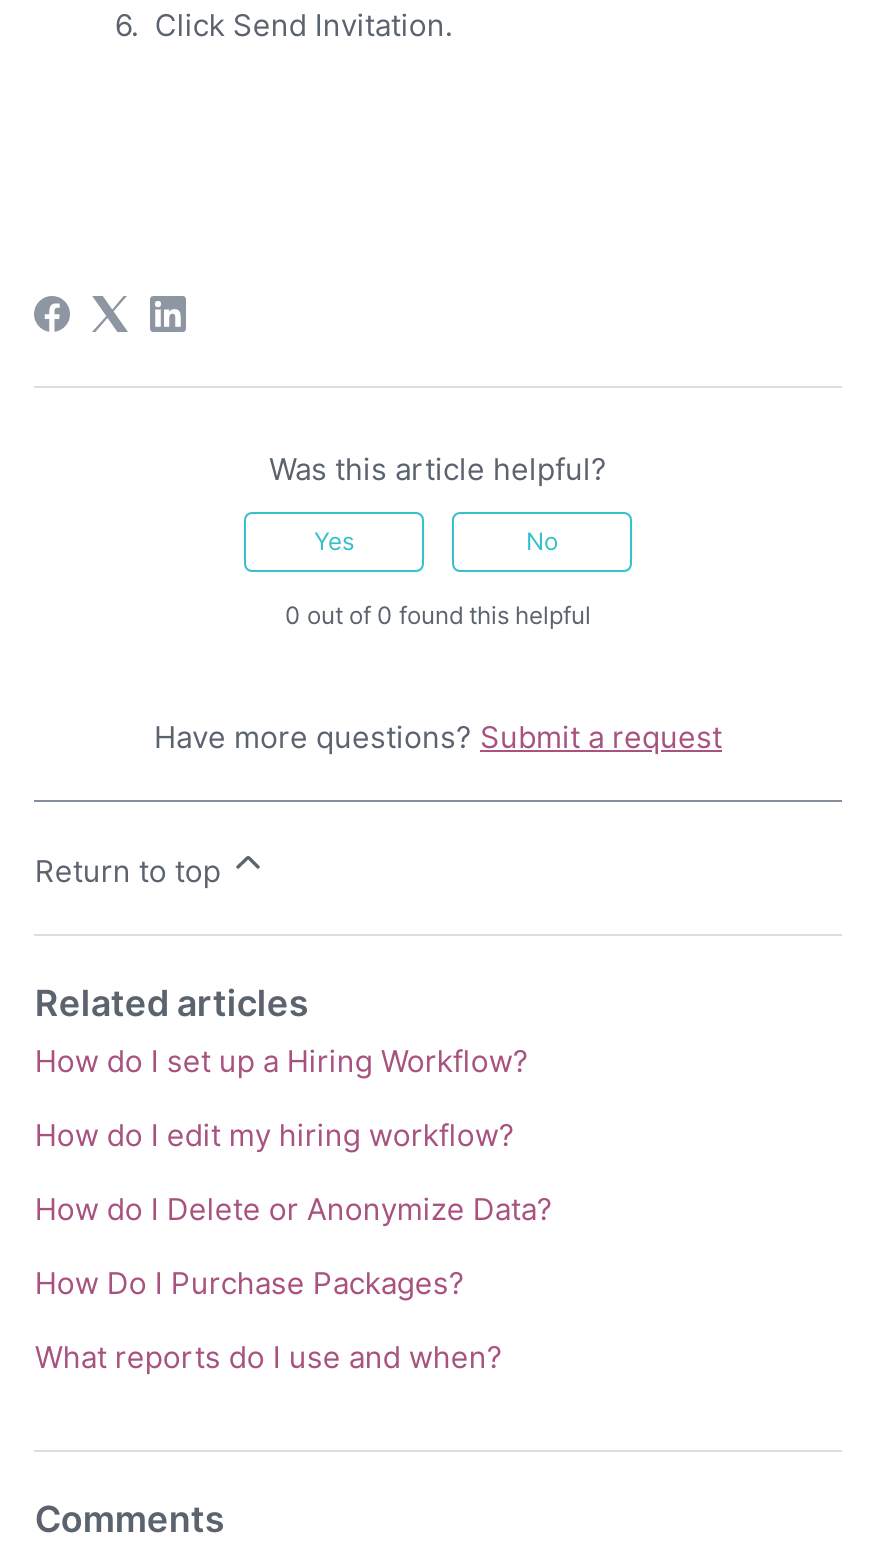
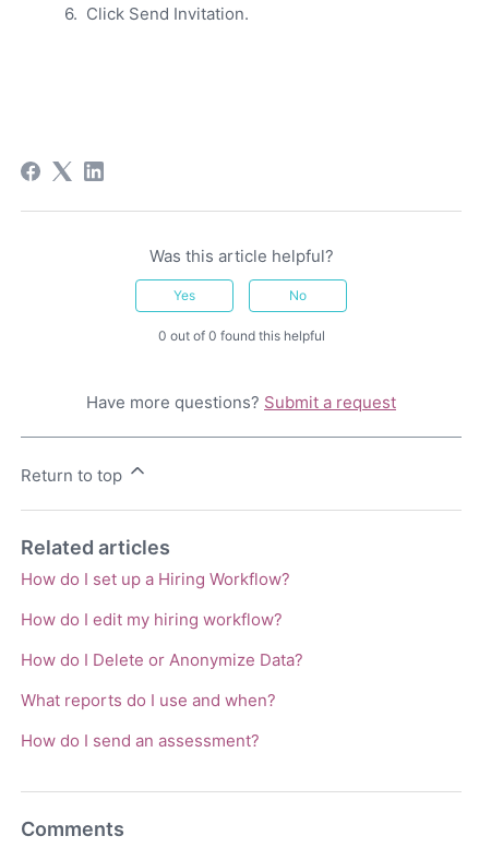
- How Do I Purchase Packages?

moved up: What reports do I use and when?

+ How do I send an assessment?
